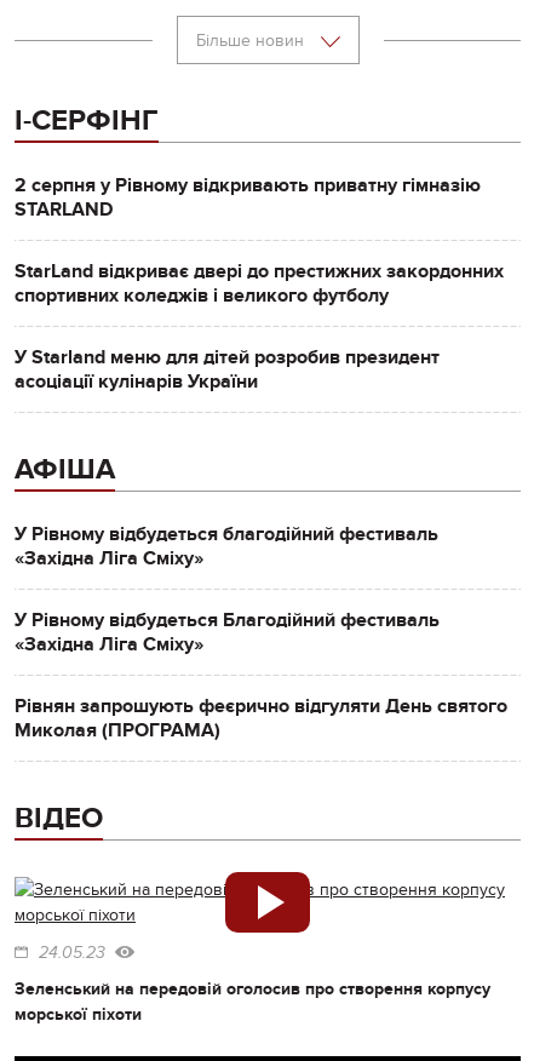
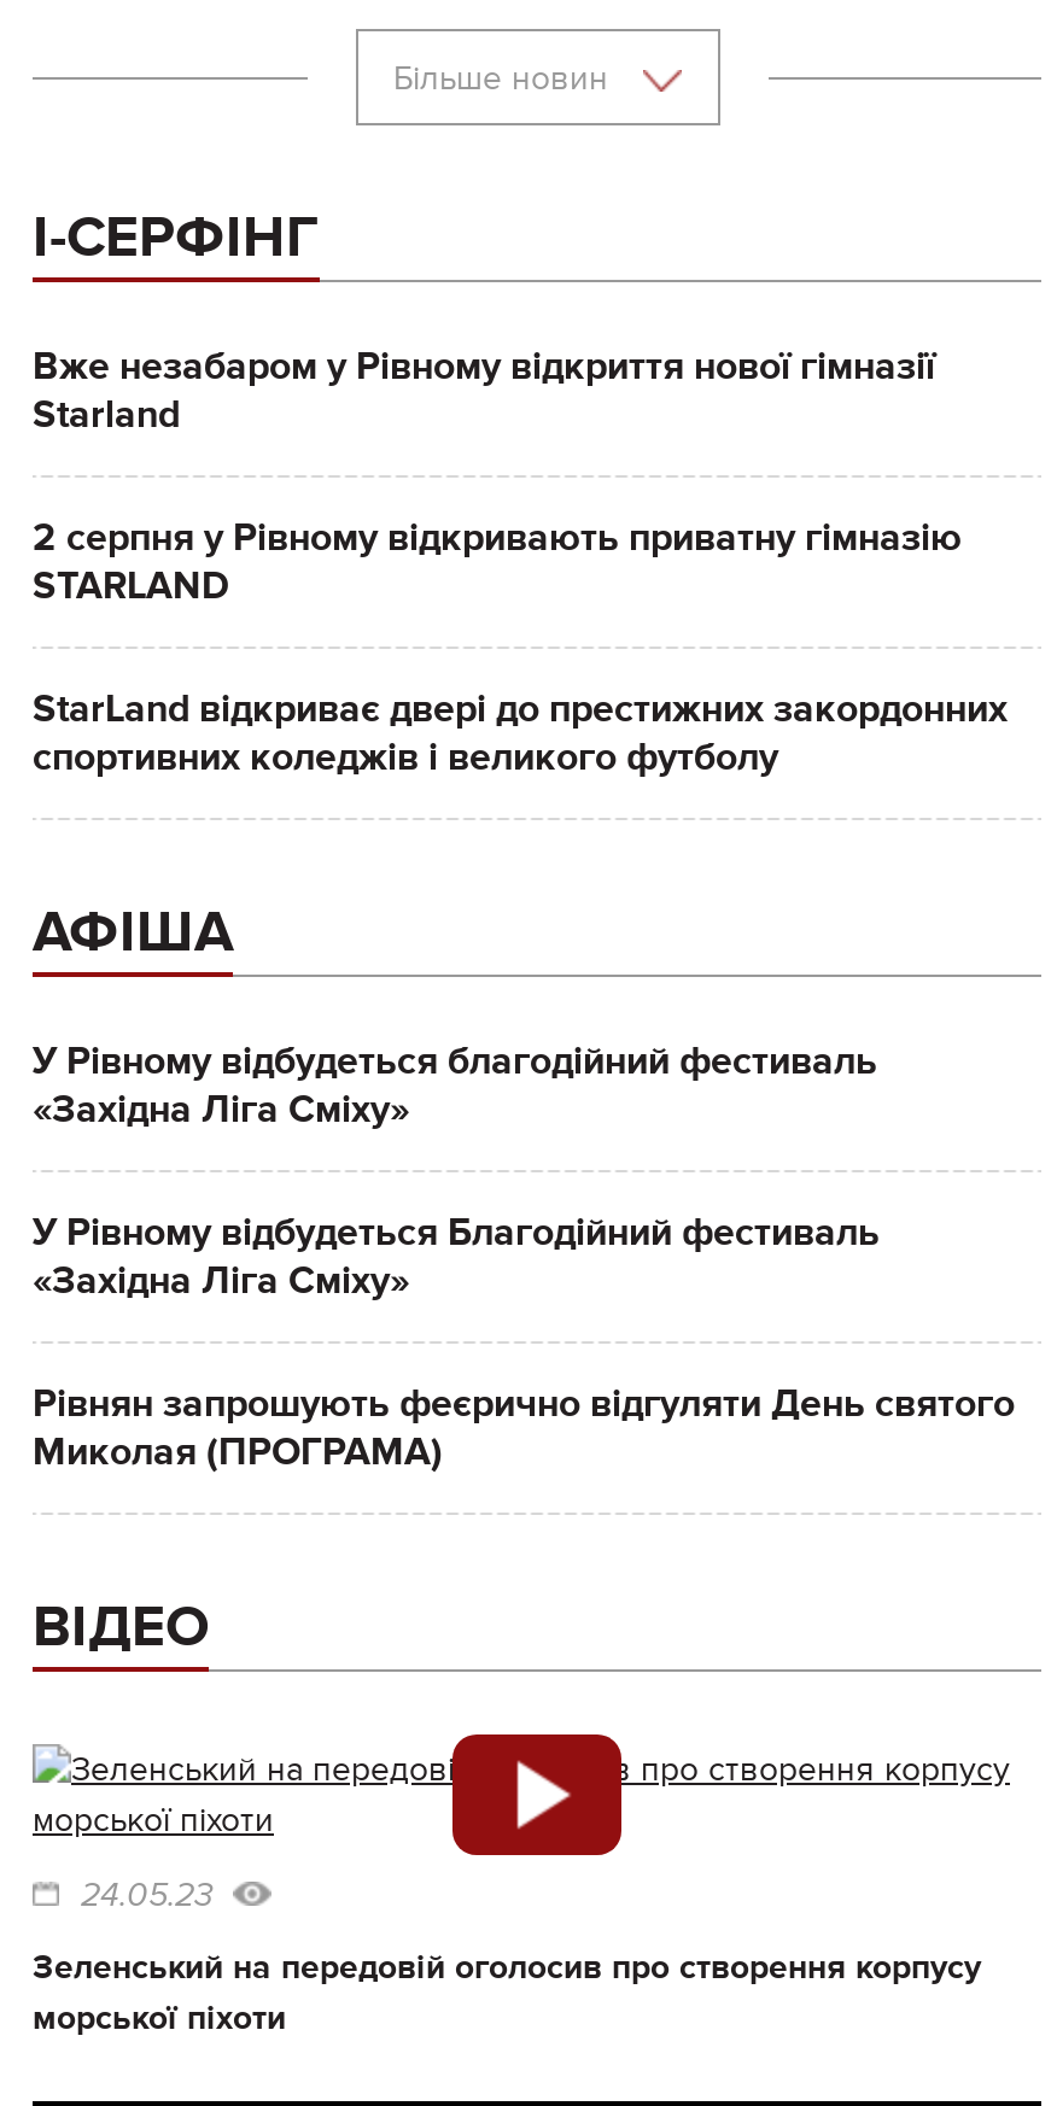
+ Вже незабаром у Рівному відкриття нової гімназії
+ Starland

moved down: 2 серпня у Рівному відкривають приватну гімназію | STARLAND | StarLand відкриває двері до престижних закордонних | спортивних коледжів і великого футболу

- У Starland меню для дітей розробив президент
- асоціації кулінарів України
